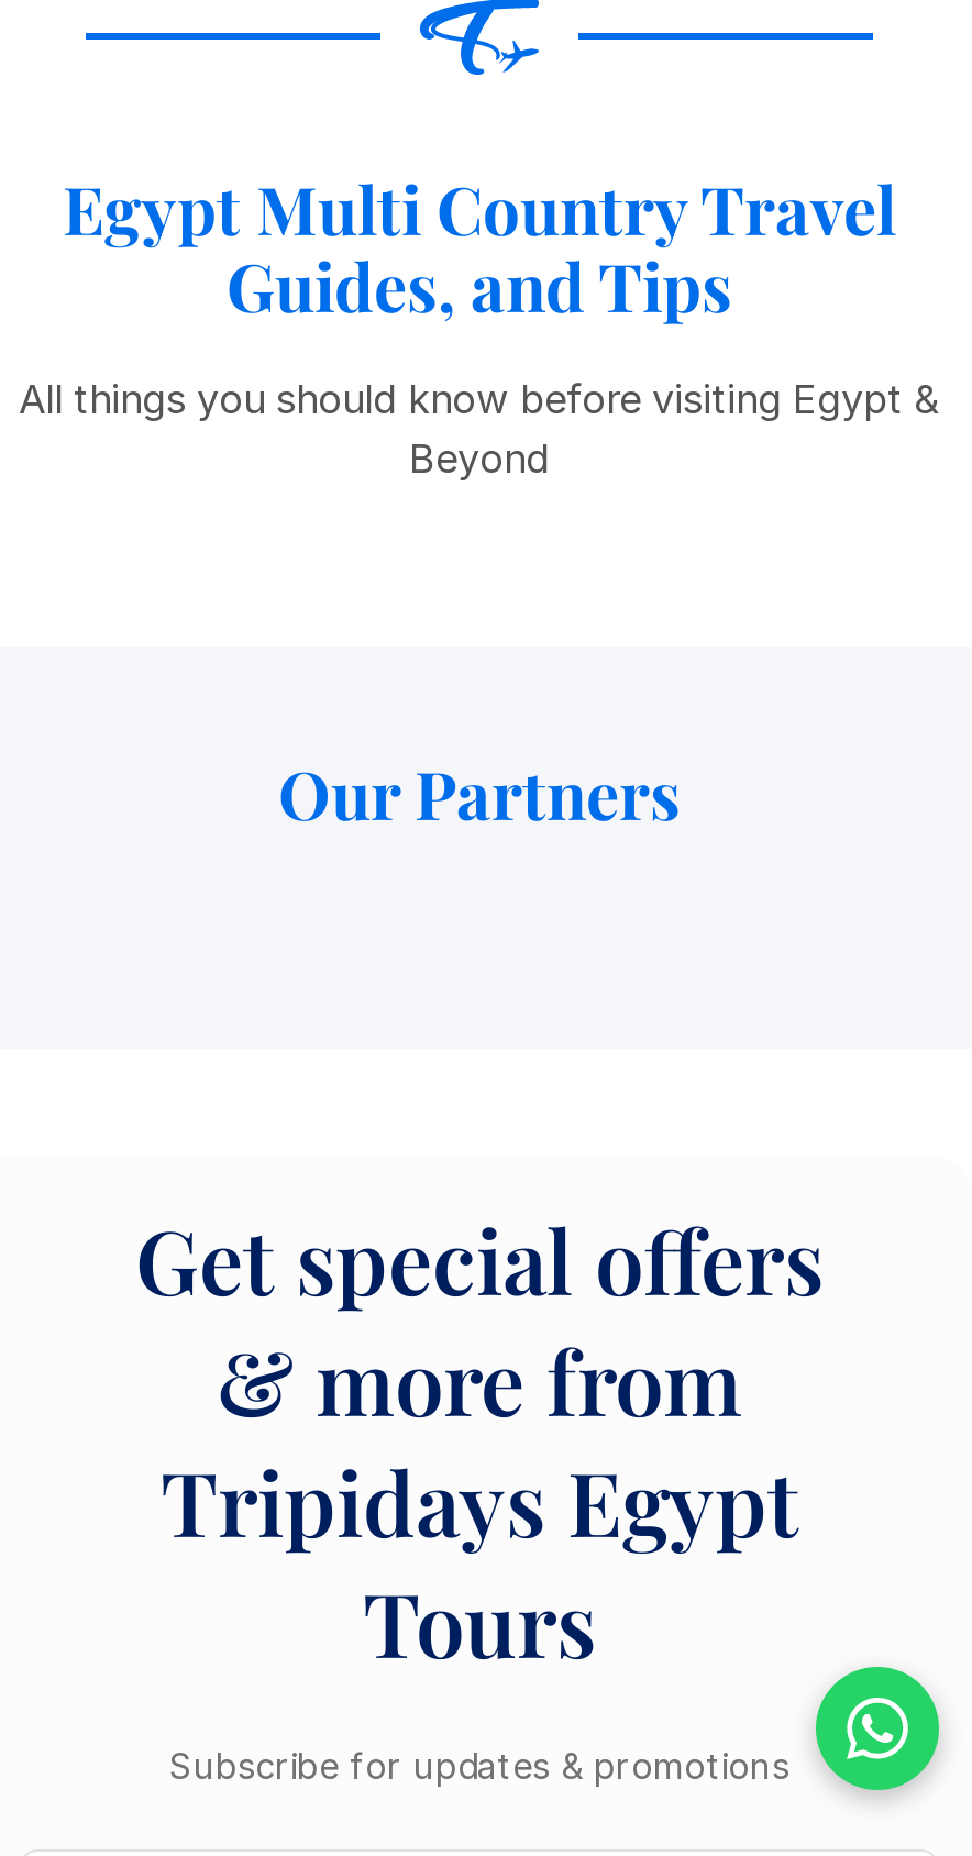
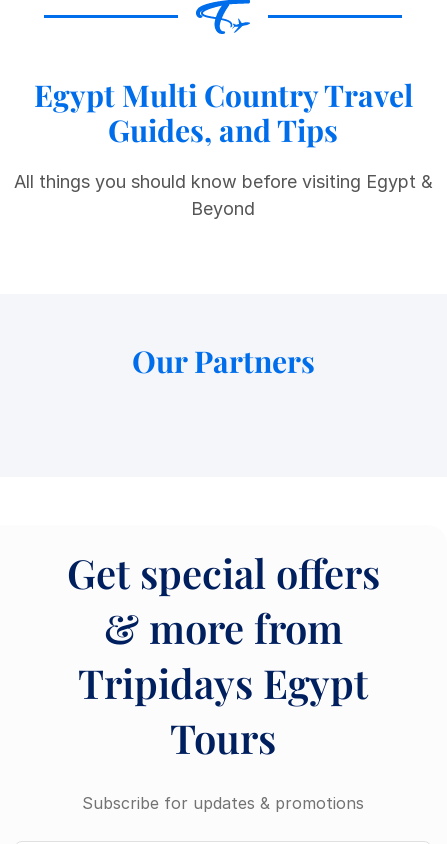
- [image]
